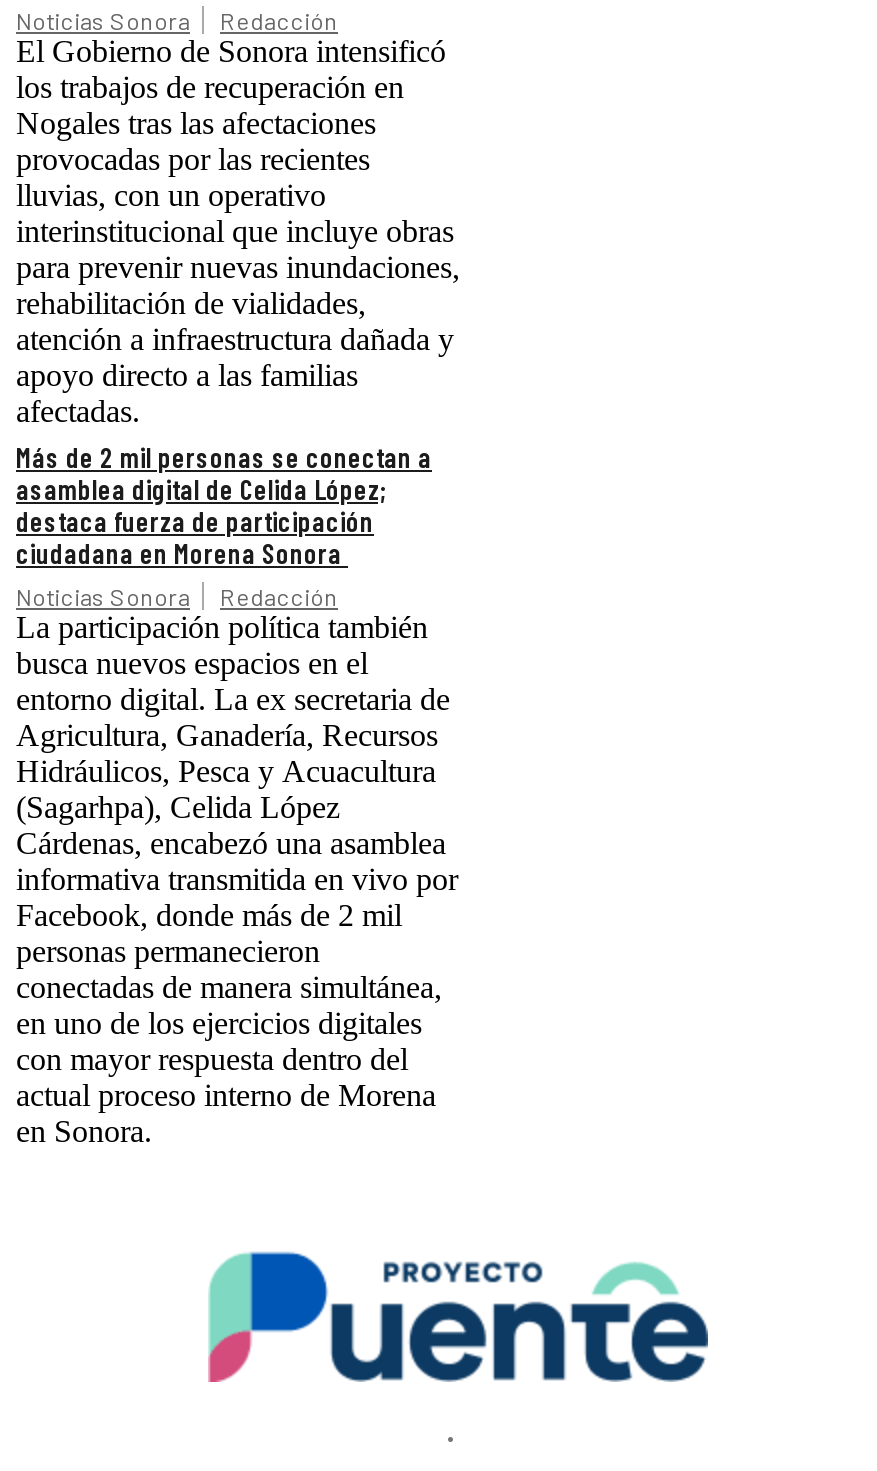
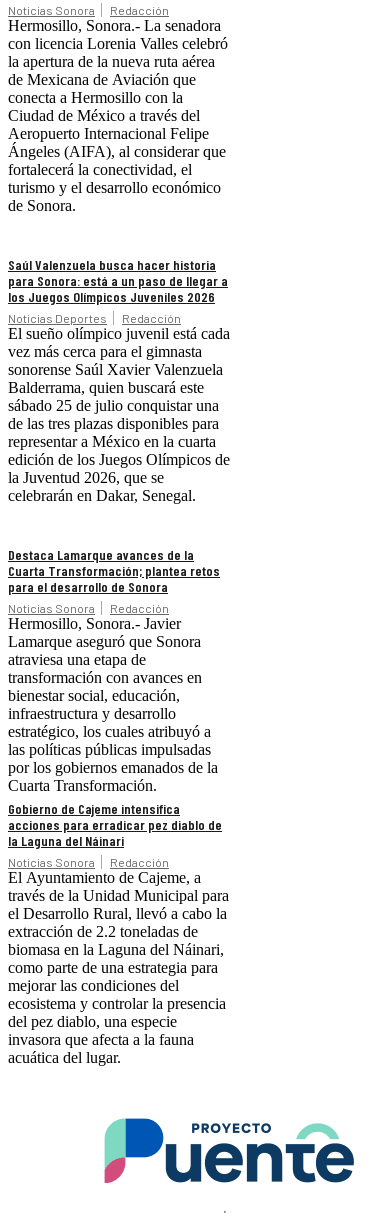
- El Gobierno de Sonora intensificó
- los trabajos de recuperación en
- Nogales tras las afectaciones
- provocadas por las recientes
- lluvias, con un operativo
- interinstitucional que incluye obras
- para prevenir nuevas inundaciones,
- rehabilitación de vialidades,
- atención a infraestructura dañada y
- apoyo directo a las familias
- afectadas.
- Más de 2 mil personas se conectan a
- asamblea digital de Celida López;
- destaca fuerza de participación
- ciudadana en Morena Sonora
+ Hermosillo, Sonora.- La senadora
+ con licencia Lorenia Valles celebró
+ la apertura de la nueva ruta aérea
+ de Mexicana de Aviación que
+ conecta a Hermosillo con la
+ Ciudad de México a través del
+ Aeropuerto Internacional Felipe
+ Ángeles (AIFA), al considerar que
+ fortalecerá la conectividad, el
+ turismo y el desarrollo económico
+ de Sonora.
+ Saúl Valenzuela busca hacer historia
+ para Sonora: está a un paso de llegar a
+ los Juegos Olímpicos Juveniles 2026
+ Noticias Deportes
+ Redacción
+ El sueño olímpico juvenil está cada
+ vez más cerca para el gimnasta
+ sonorense Saúl Xavier Valenzuela
+ Balderrama, quien buscará este
+ sábado 25 de julio conquistar una
+ de las tres plazas disponibles para
+ representar a México en la cuarta
+ edición de los Juegos Olímpicos de
+ la Juventud 2026, que se
+ celebrarán en Dakar, Senegal.
+ Destaca Lamarque avances de la
+ Cuarta Transformación; plantea retos
+ para el desarrollo de Sonora

- La participación política también
- busca nuevos espacios en el
- entorno digital. La ex secretaria de
- Agricultura, Ganadería, Recursos
- Hidráulicos, Pesca y Acuacultura
- (Sagarhpa), Celida López
- Cárdenas, encabezó una asamblea
- informativa transmitida en vivo por
- Facebook, donde más de 2 mil
- personas permanecieron
- conectadas de manera simultánea,
- en uno de los ejercicios digitales
- con mayor respuesta dentro del
- actual proceso interno de Morena
- en Sonora.
+ Hermosillo, Sonora.- Javier
+ Lamarque aseguró que Sonora
+ atraviesa una etapa de
+ transformación con avances en
+ bienestar social, educación,
+ infraestructura y desarrollo
+ estratégico, los cuales atribuyó a
+ las políticas públicas impulsadas
+ por los gobiernos emanados de la
+ Cuarta Transformación.
+ Gobierno de Cajeme intensifica
+ acciones para erradicar pez diablo de
+ la Laguna del Náinari
+ Noticias Sonora
+ Redacción
+ El Ayuntamiento de Cajeme, a
+ través de la Unidad Municipal para
+ el Desarrollo Rural, llevó a cabo la
+ extracción de 2.2 toneladas de
+ biomasa en la Laguna del Náinari,
+ como parte de una estrategia para
+ mejorar las condiciones del
+ ecosistema y controlar la presencia
+ del pez diablo, una especie
+ invasora que afecta a la fauna
+ acuática del lugar.
